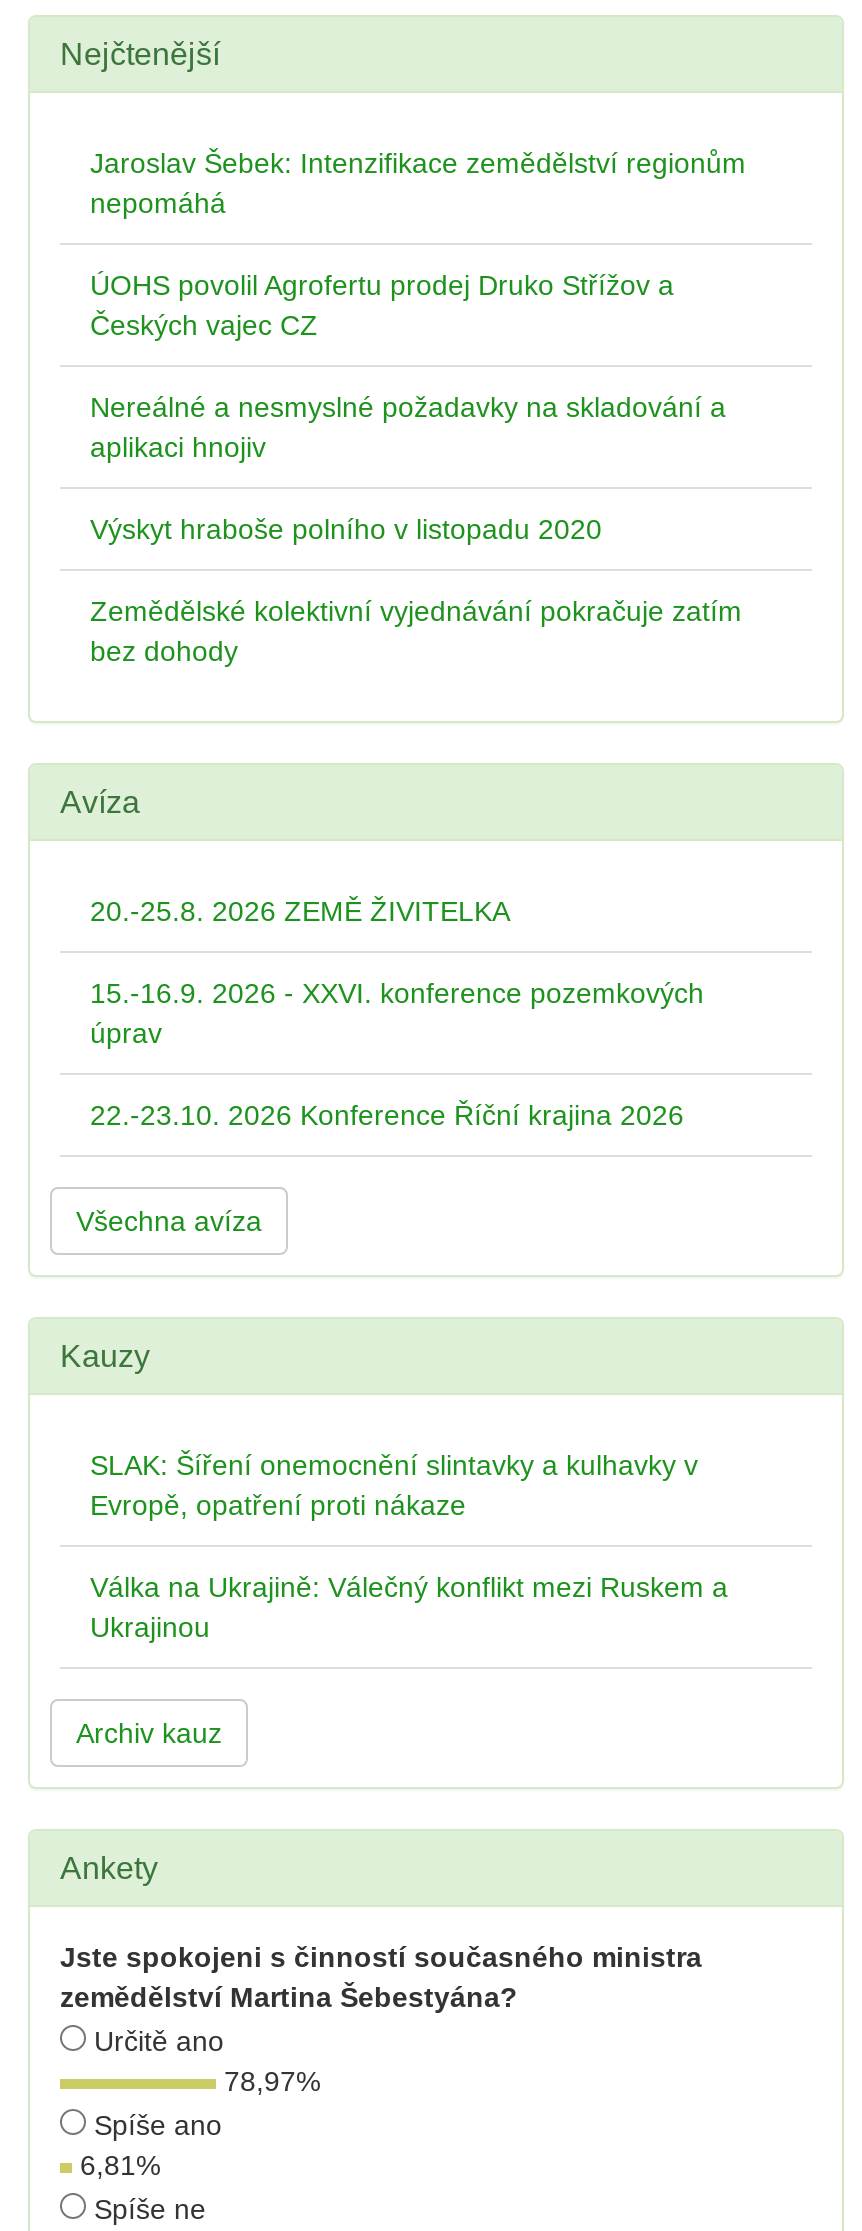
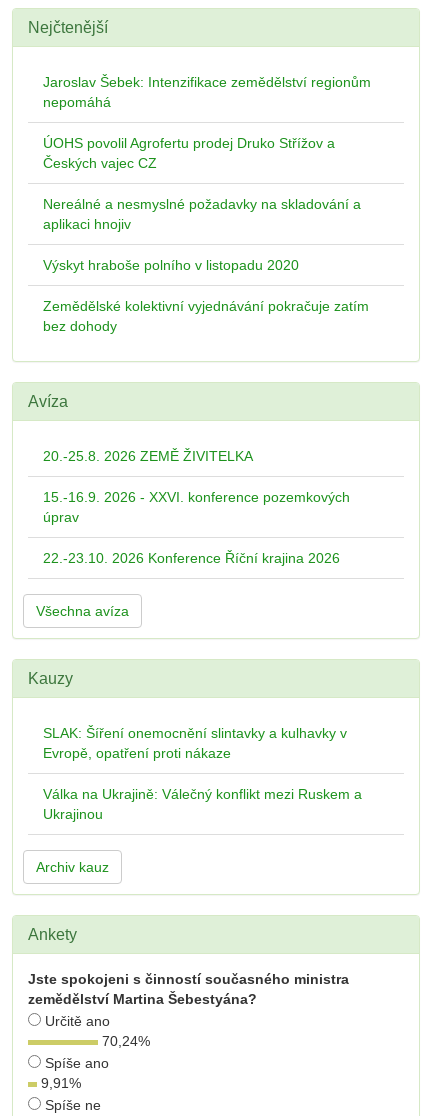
- 78,97%
+ 70,24%

- 6,81%
+ 9,91%
